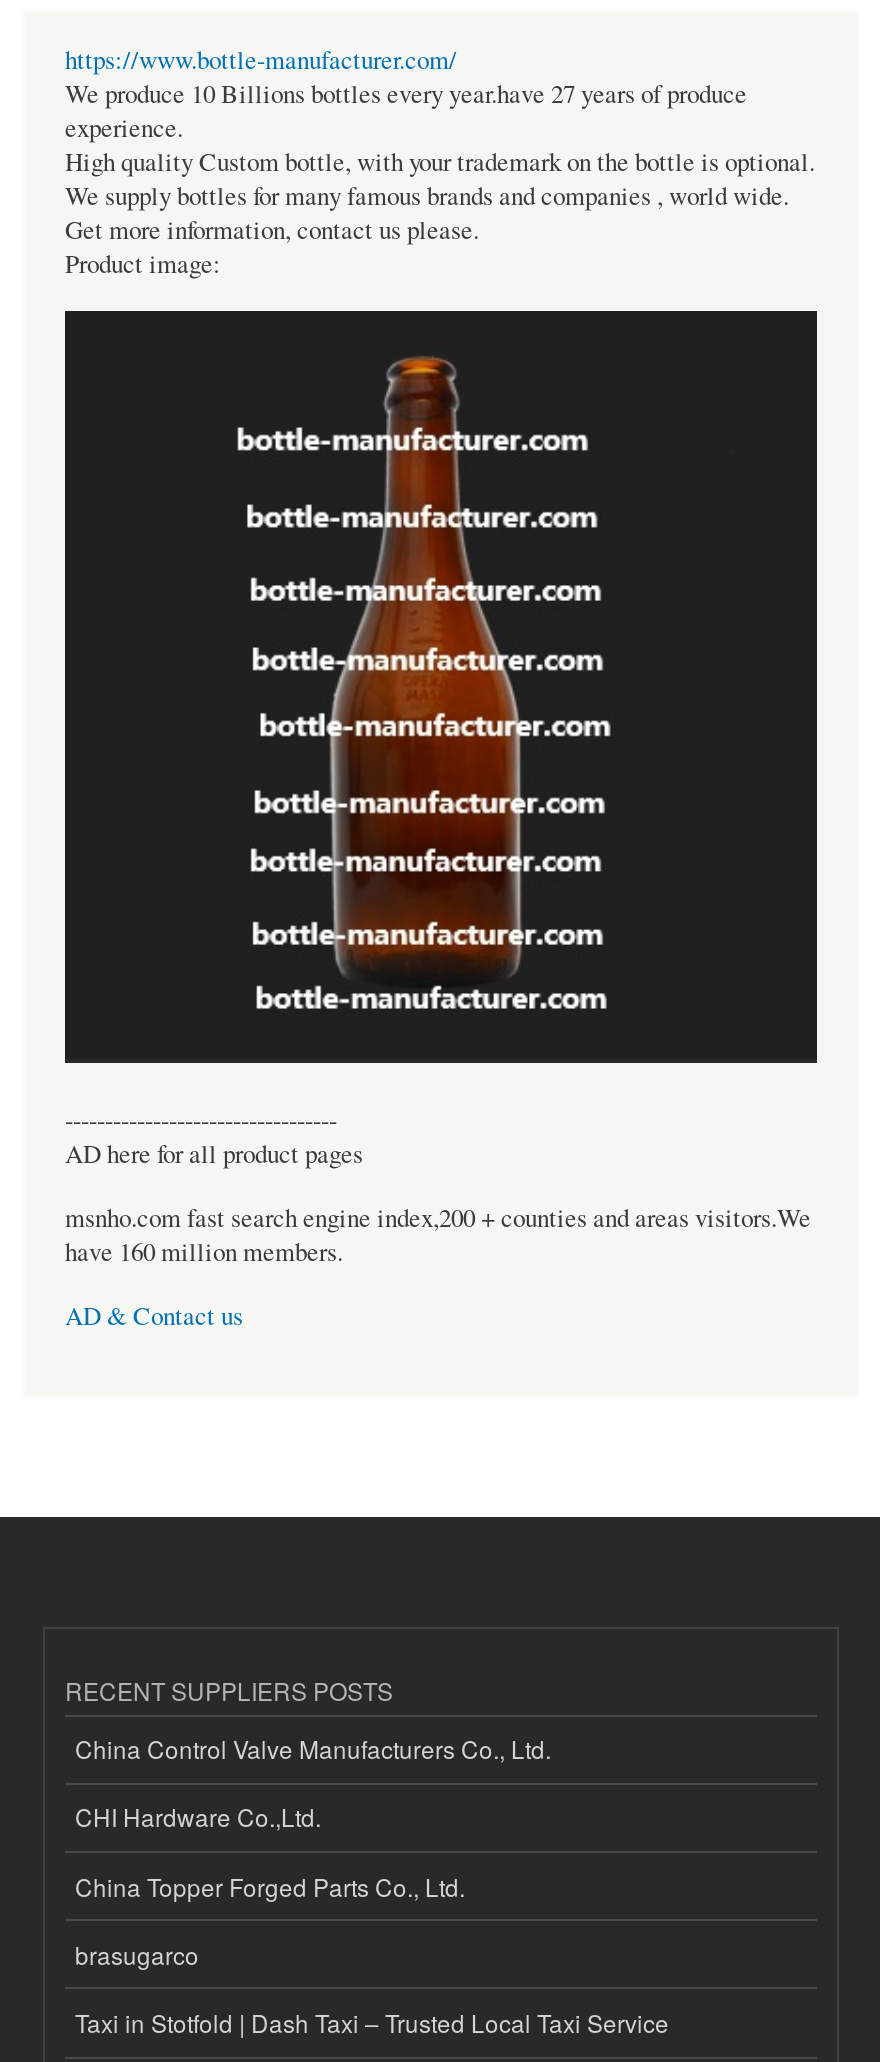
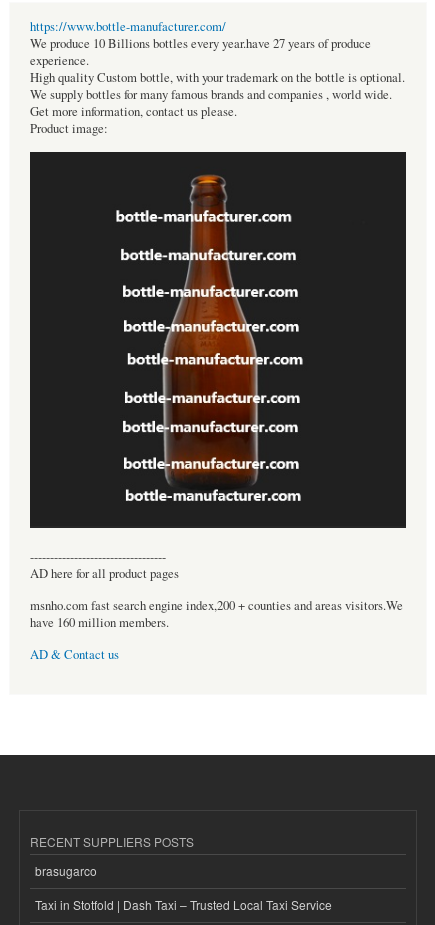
- China Control Valve Manufacturers Co., Ltd.
- CHI Hardware Co.,Ltd.
- China Topper Forged Parts Co., Ltd.
